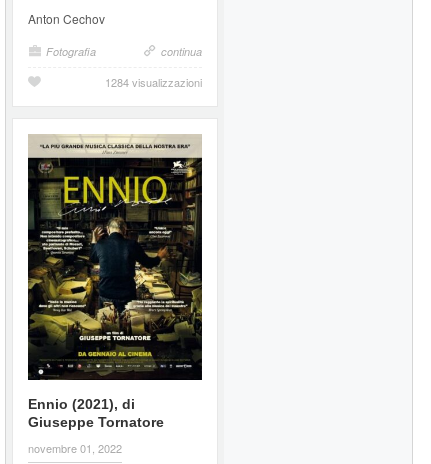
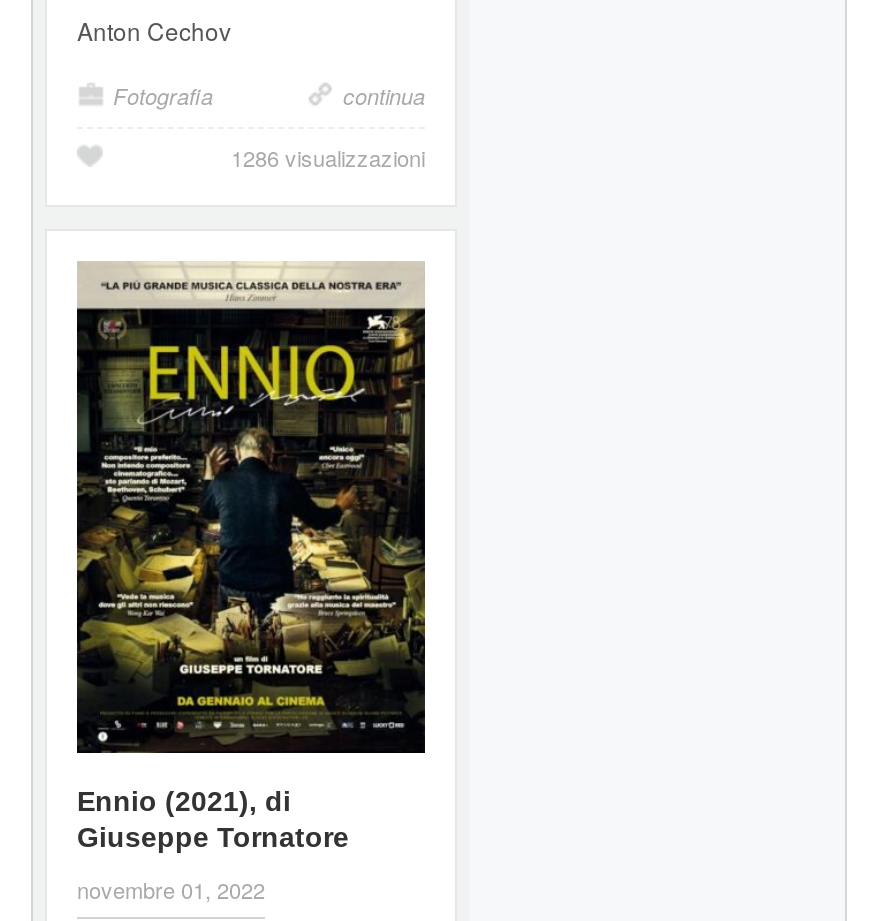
- 1284 visualizzazioni
+ 1286 visualizzazioni
